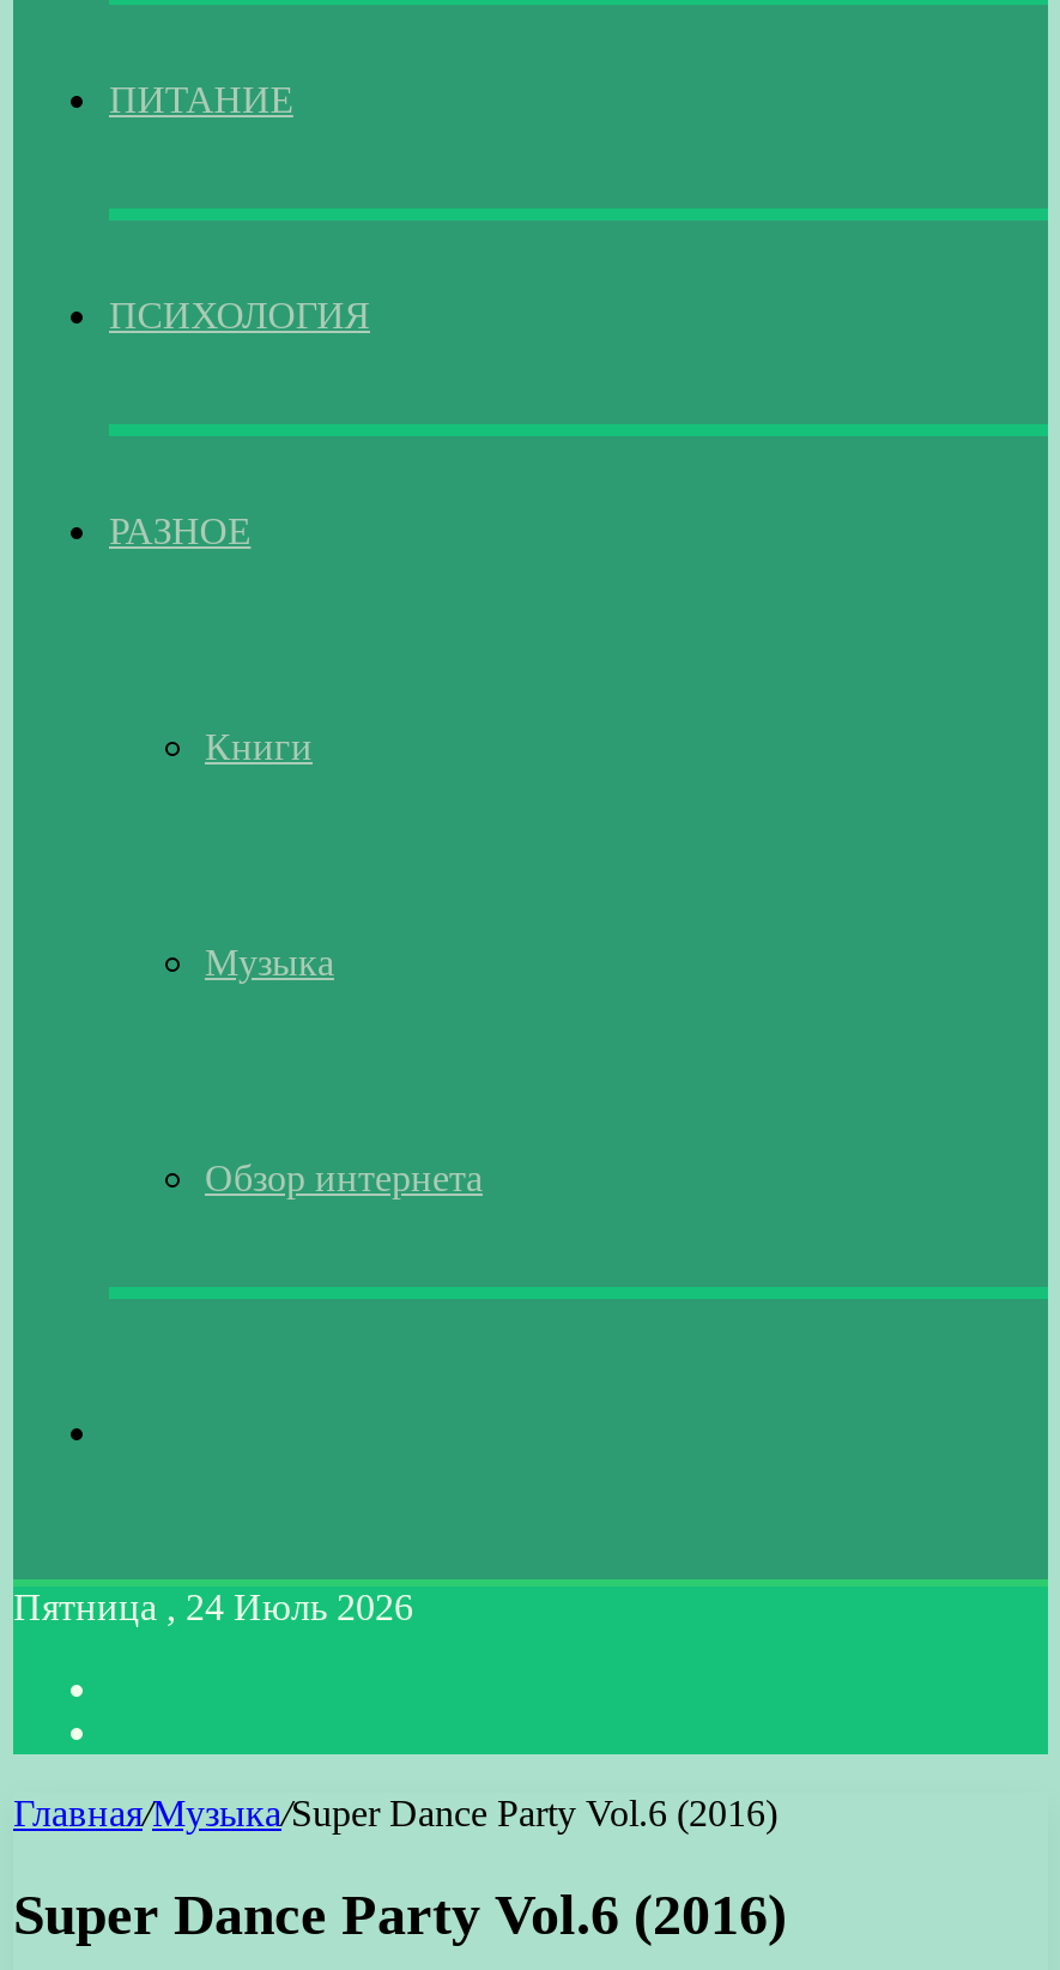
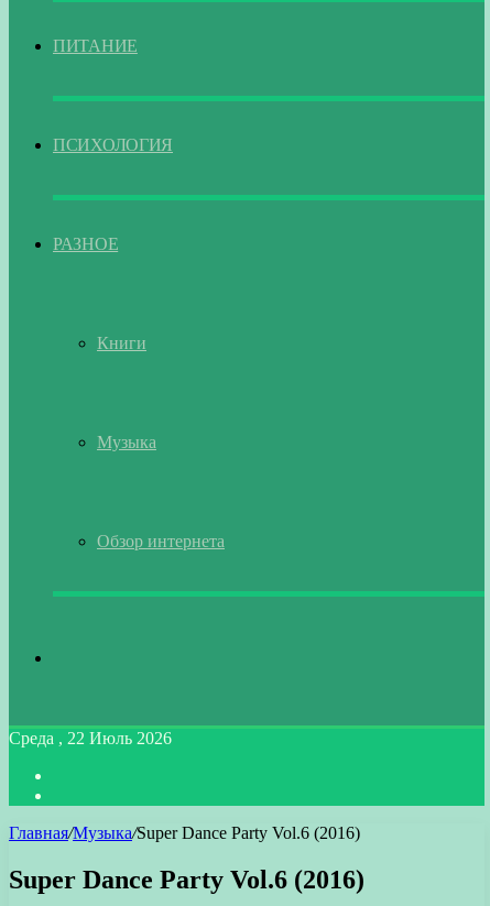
- Пятница , 24 Июль 2026
+ Среда , 22 Июль 2026
